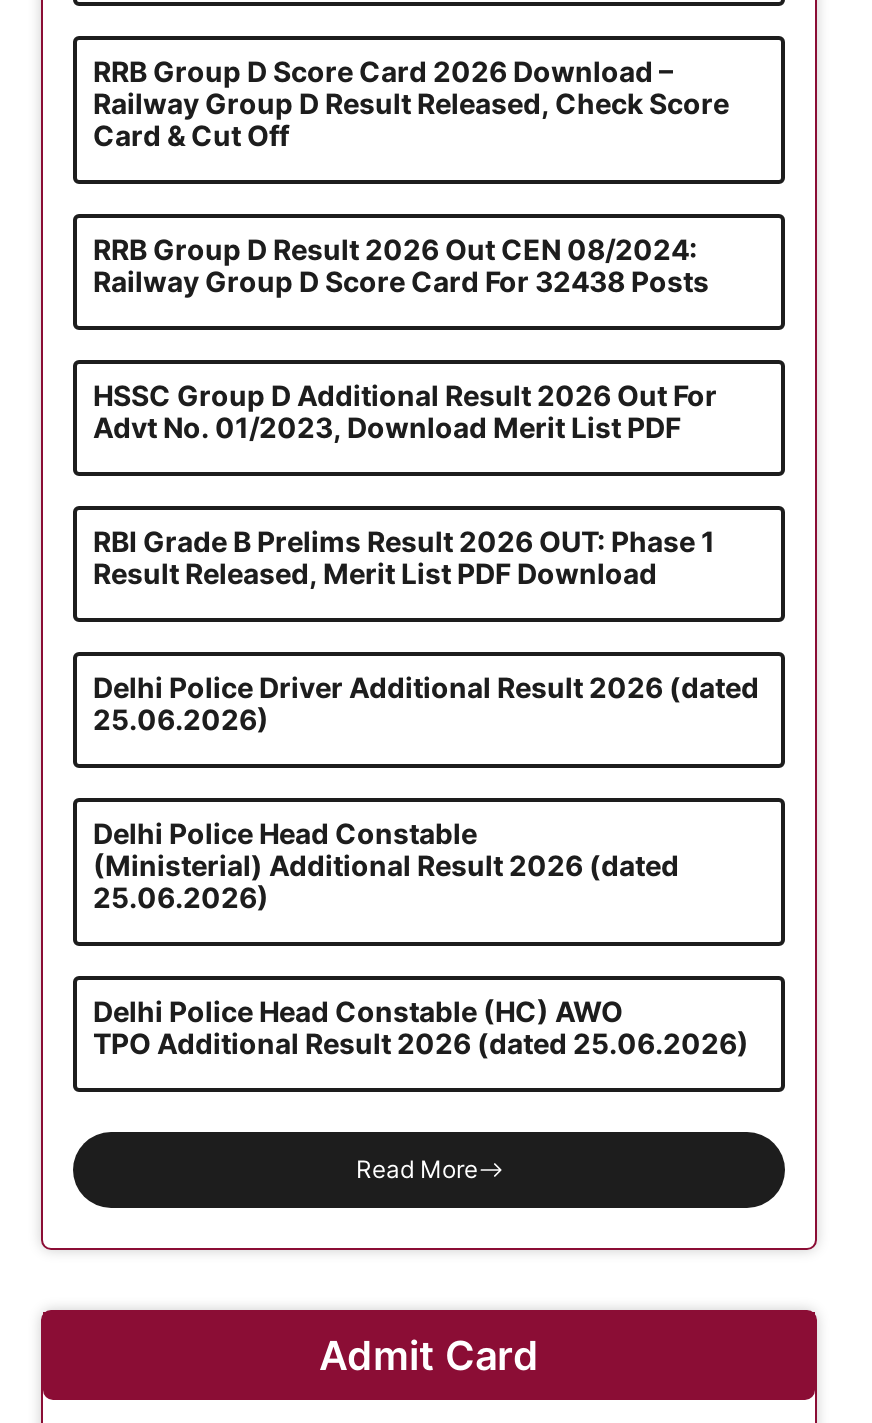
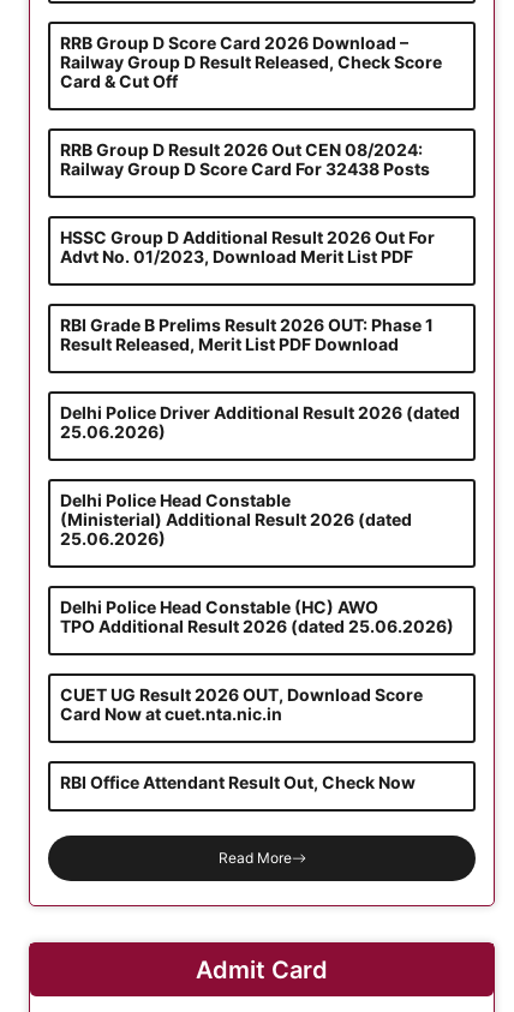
+ CUET UG Result 2026 OUT, Download Score
+ Card Now at cuet.nta.nic.in
+ RBI Office Attendant Result Out, Check Now
